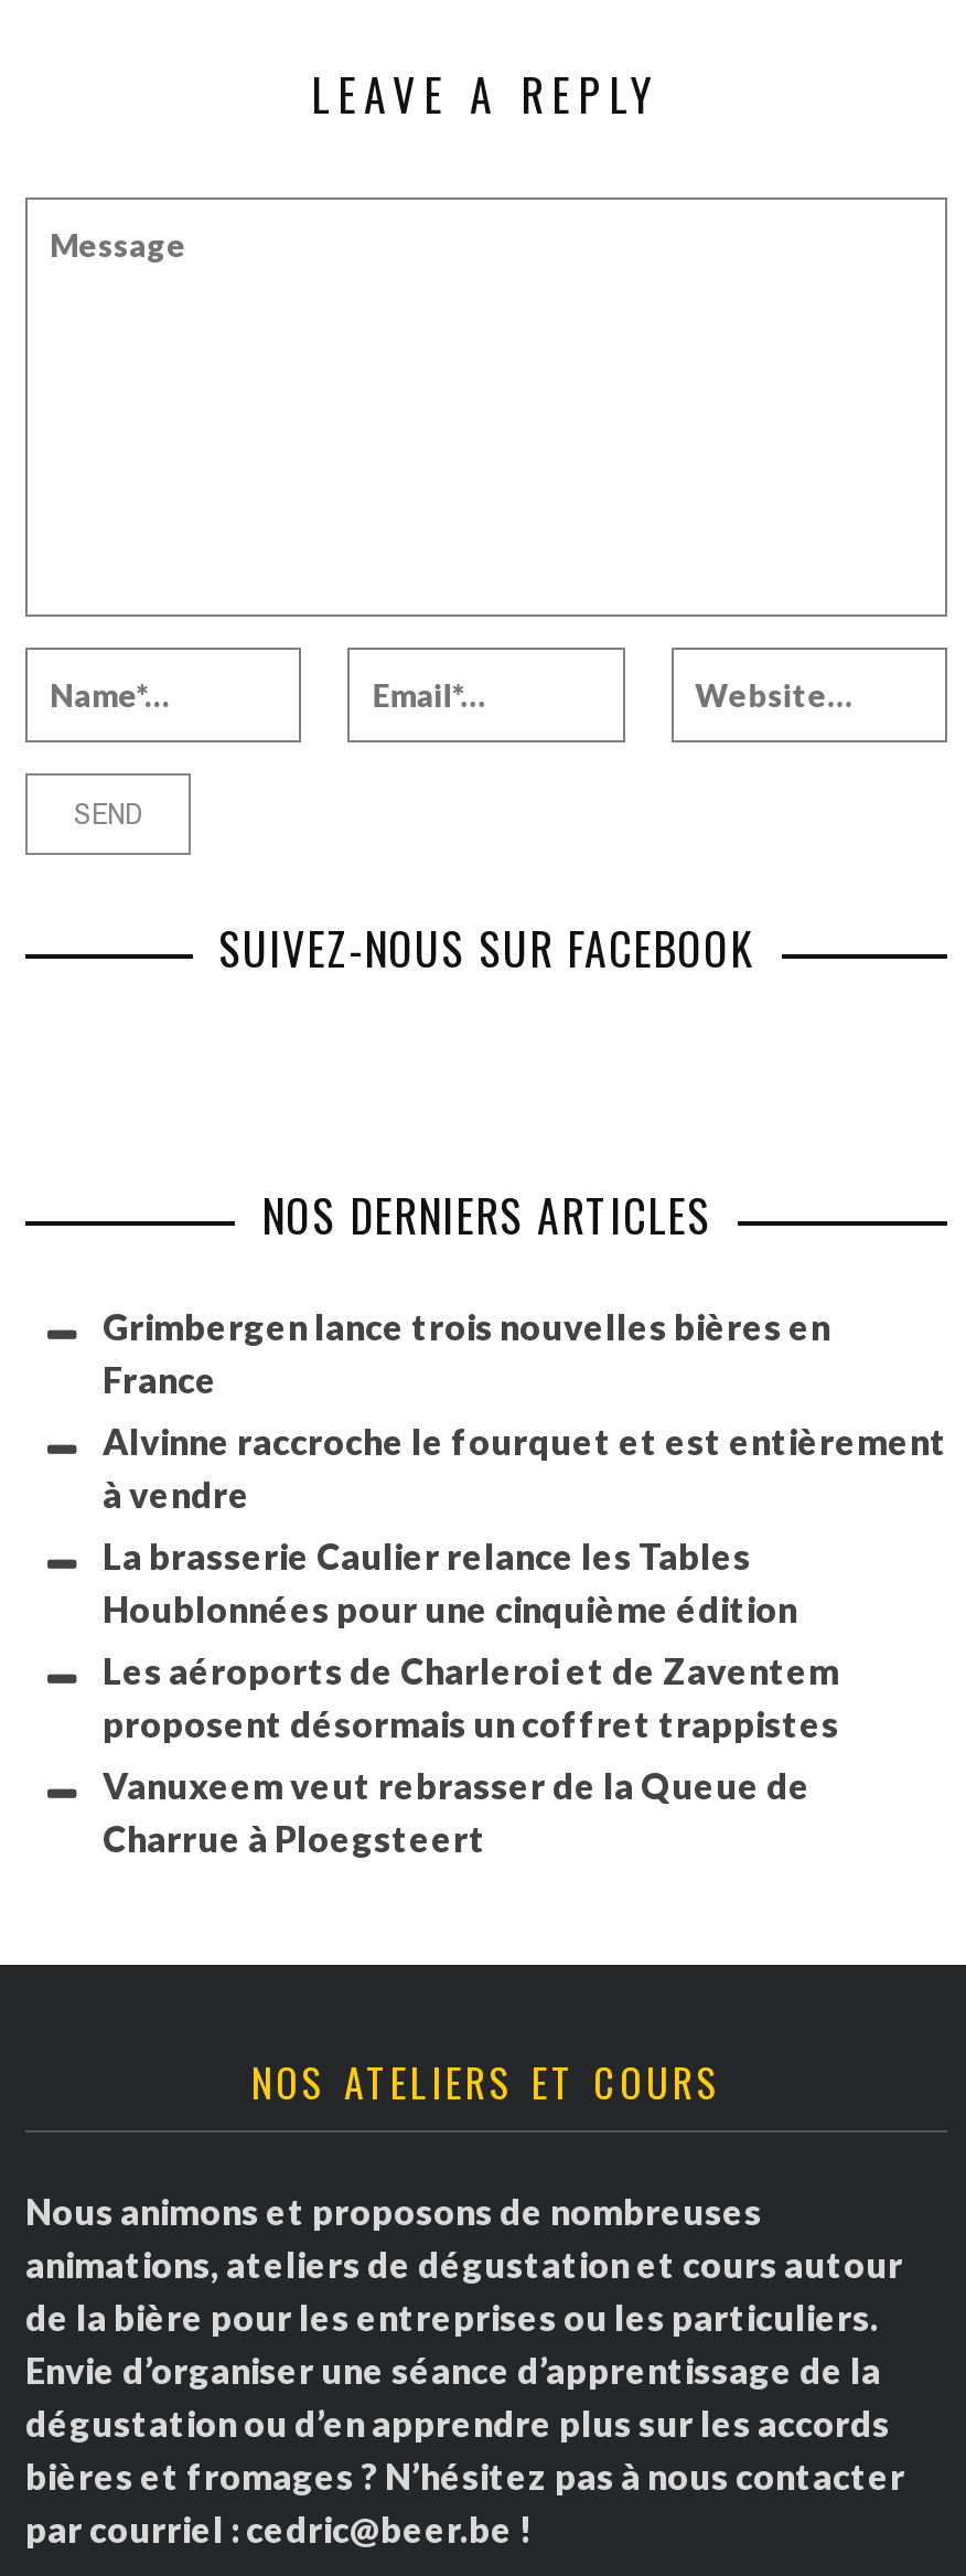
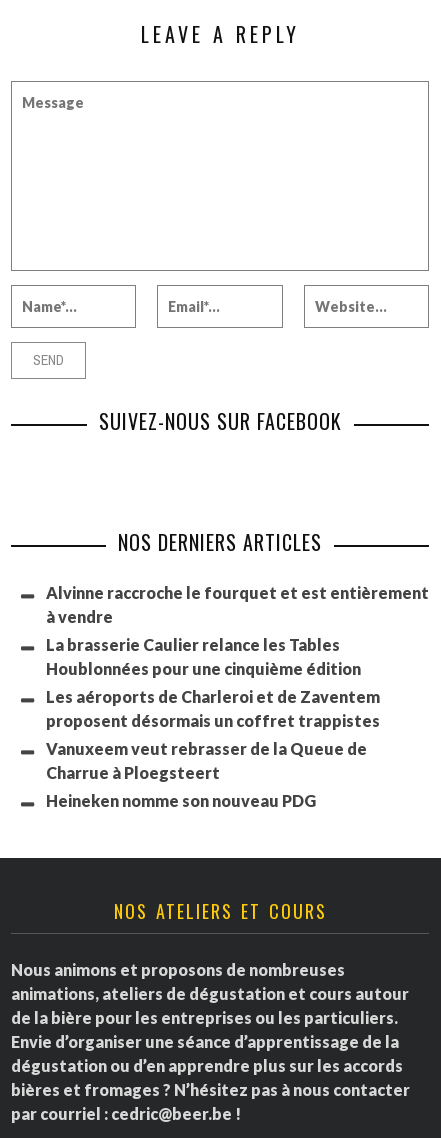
- Grimbergen lance trois nouvelles bières en
- France

moved up: Alvinne raccroche le fourquet et est entièrement | à vendre | La brasserie Caulier relance les Tables | Houblonnées pour une cinquième édition | Les aéroports de Charleroi et de Zaventem | proposent désormais un coffret trappistes | Vanuxeem veut rebrasser de la Queue de | Charrue à Ploegsteert

+ Heineken nomme son nouveau PDG
